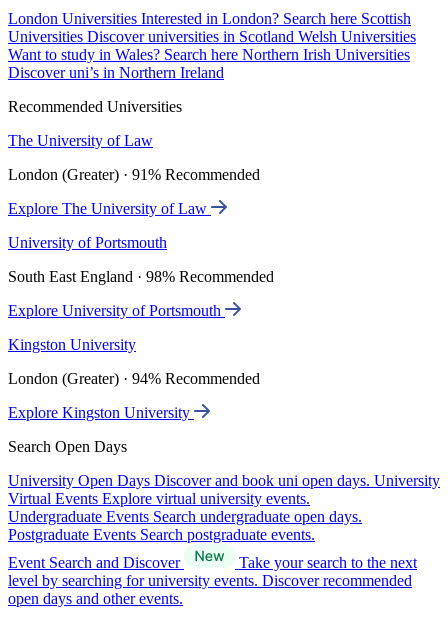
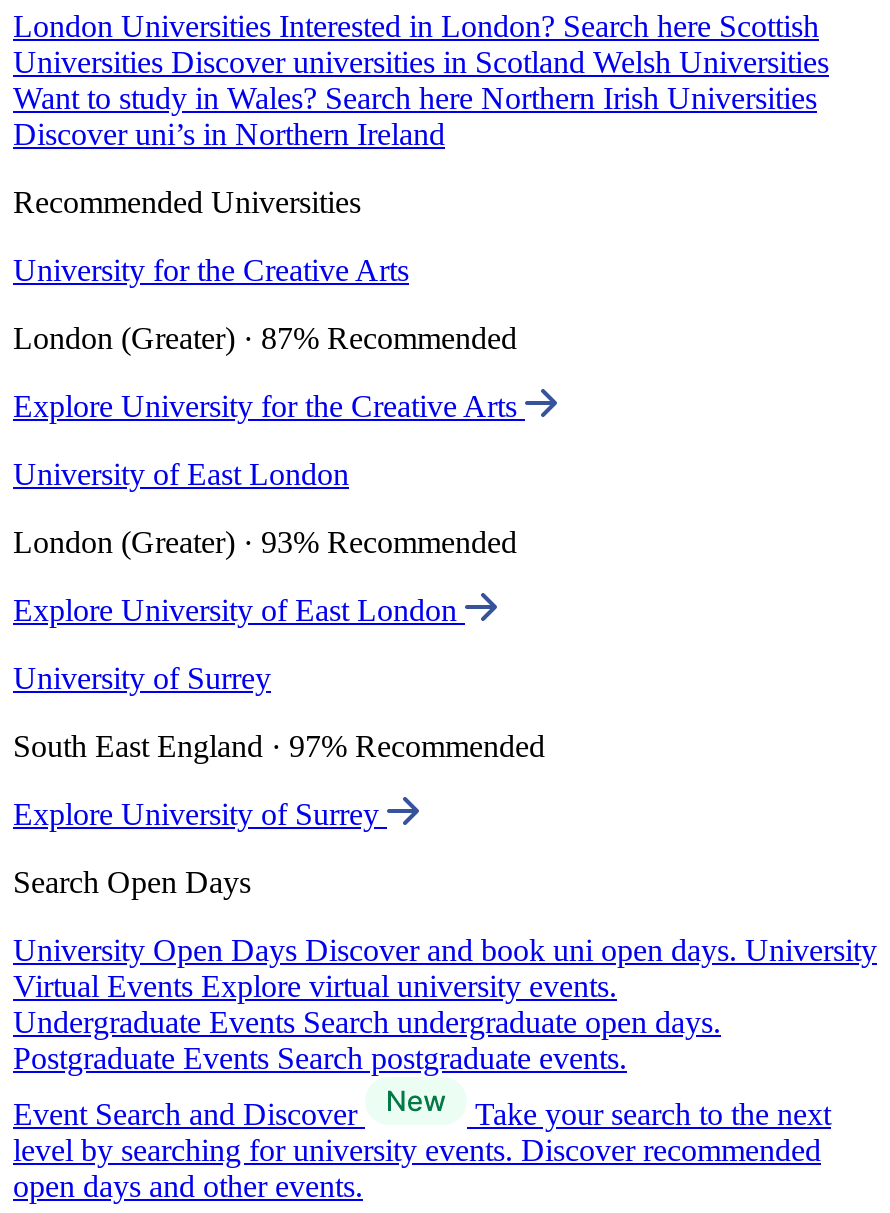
- The University of Law
+ University for the Creative Arts

- London (Greater) · 91% Recommended
+ London (Greater) · 87% Recommended

- Explore The University of Law
+ Explore University for the Creative Arts

- University of Portsmouth
+ University of East London

- South East England · 98% Recommended
+ London (Greater) · 93% Recommended

- Explore University of Portsmouth
+ Explore University of East London

- Kingston University
+ University of Surrey

- London (Greater) · 94% Recommended
+ South East England · 97% Recommended

- Explore Kingston University
+ Explore University of Surrey
